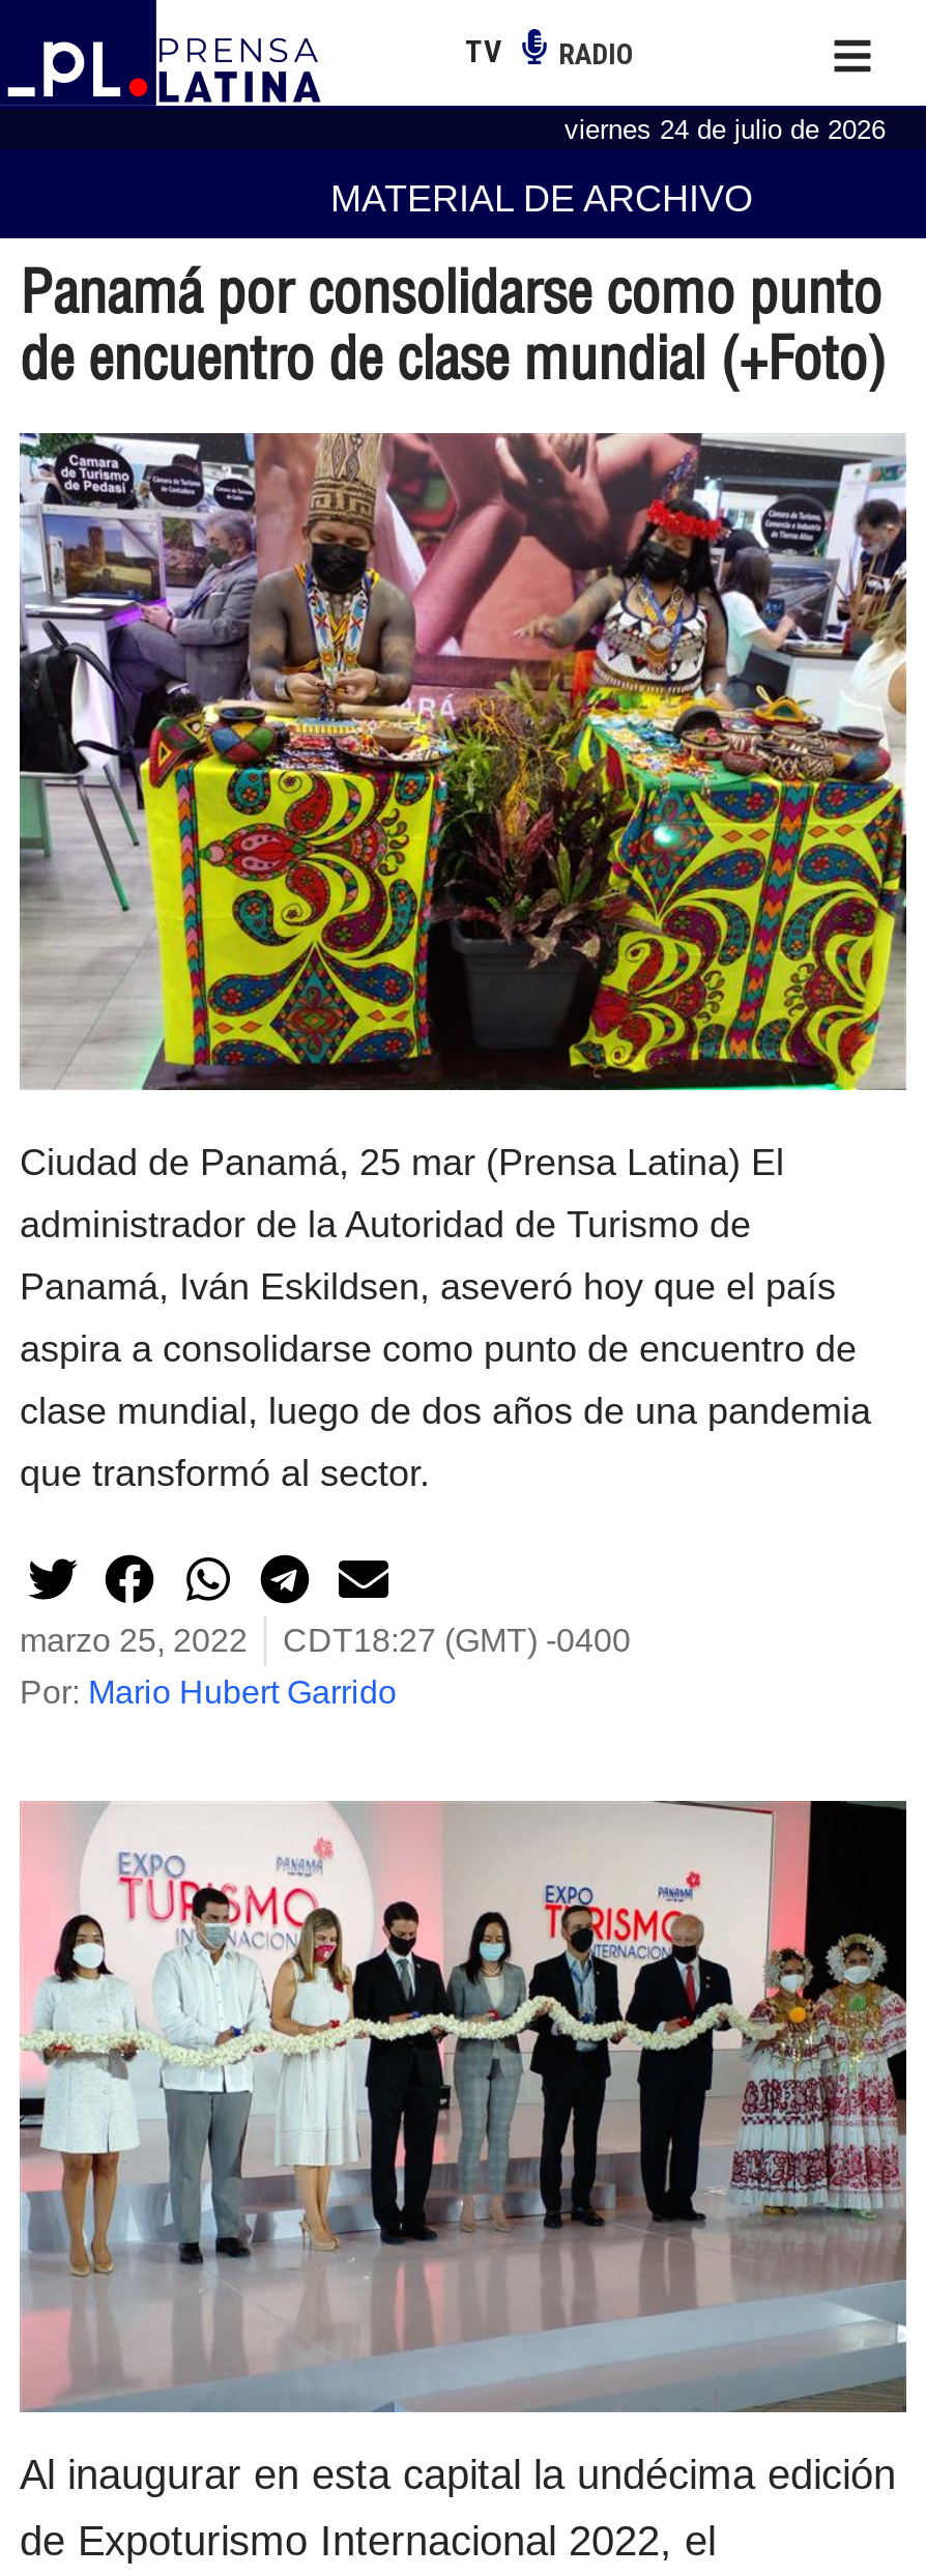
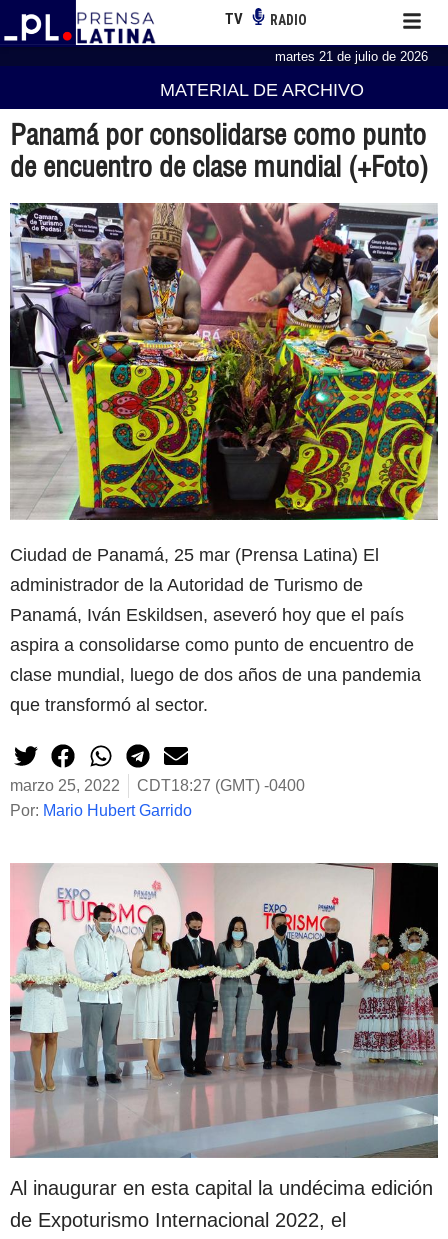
- viernes 24 de julio de 2026
+ martes 21 de julio de 2026
